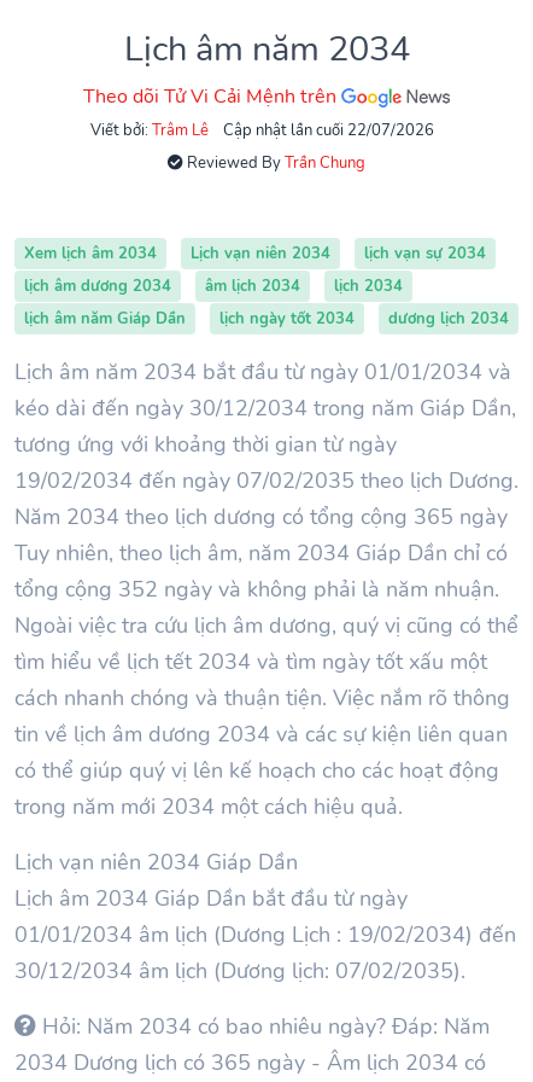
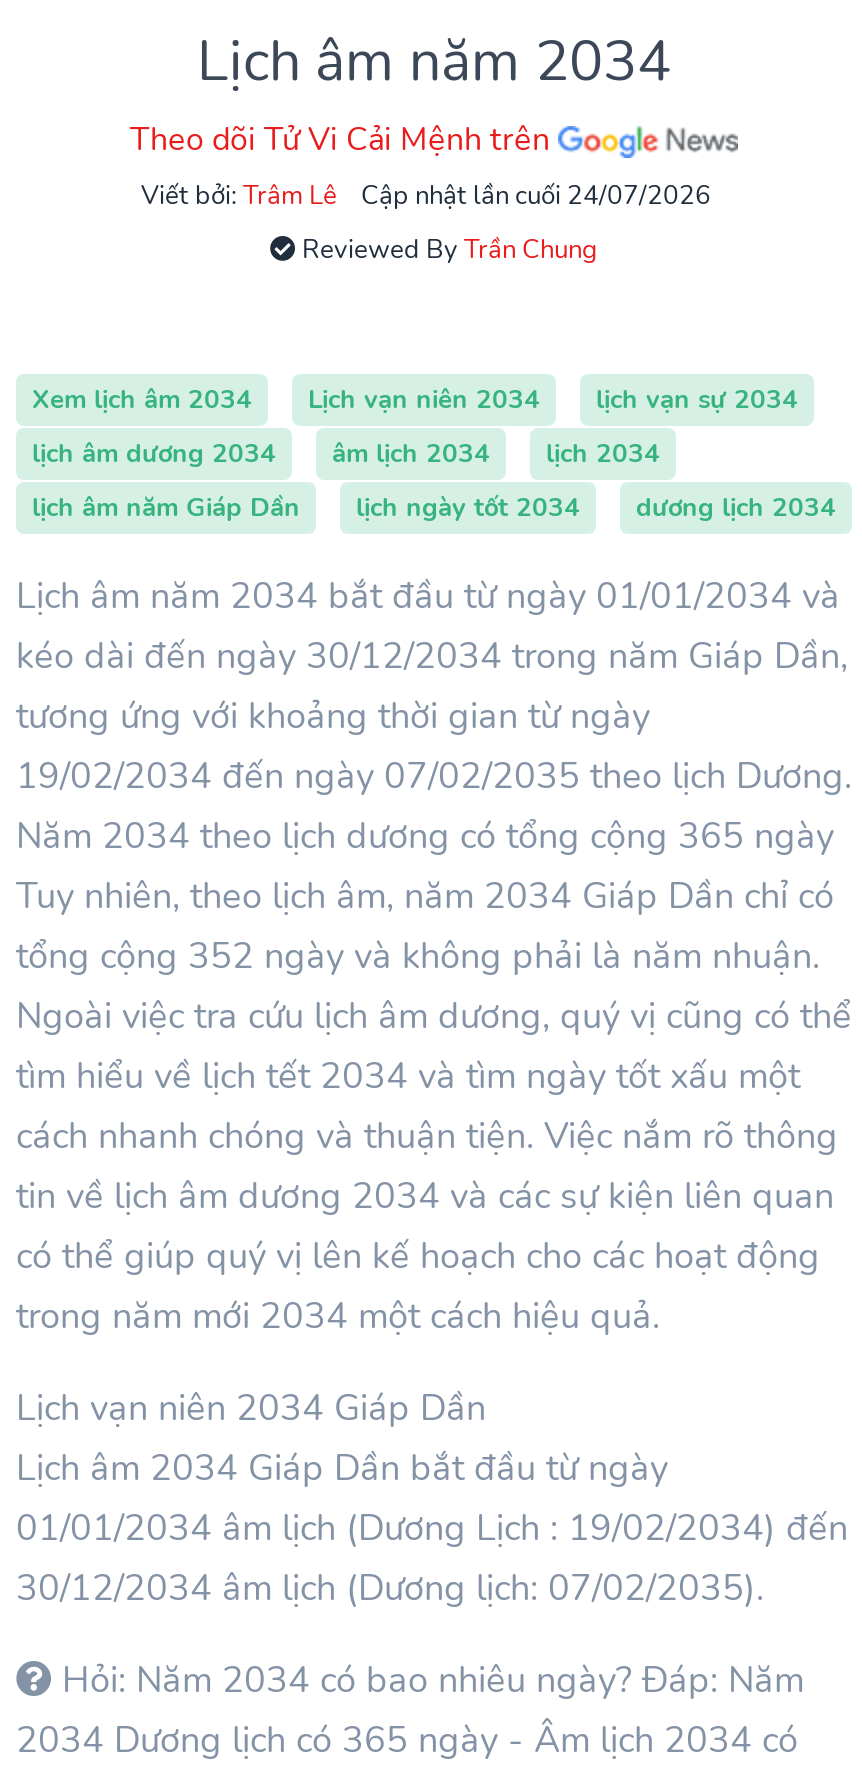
- Cập nhật lần cuối 22/07/2026
+ Cập nhật lần cuối 24/07/2026
